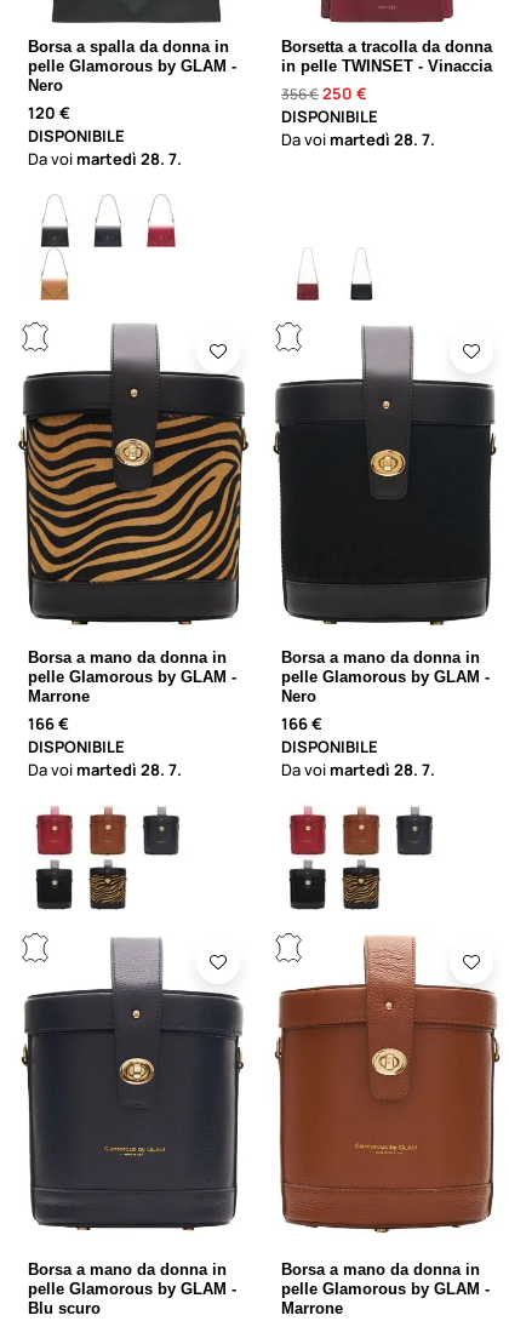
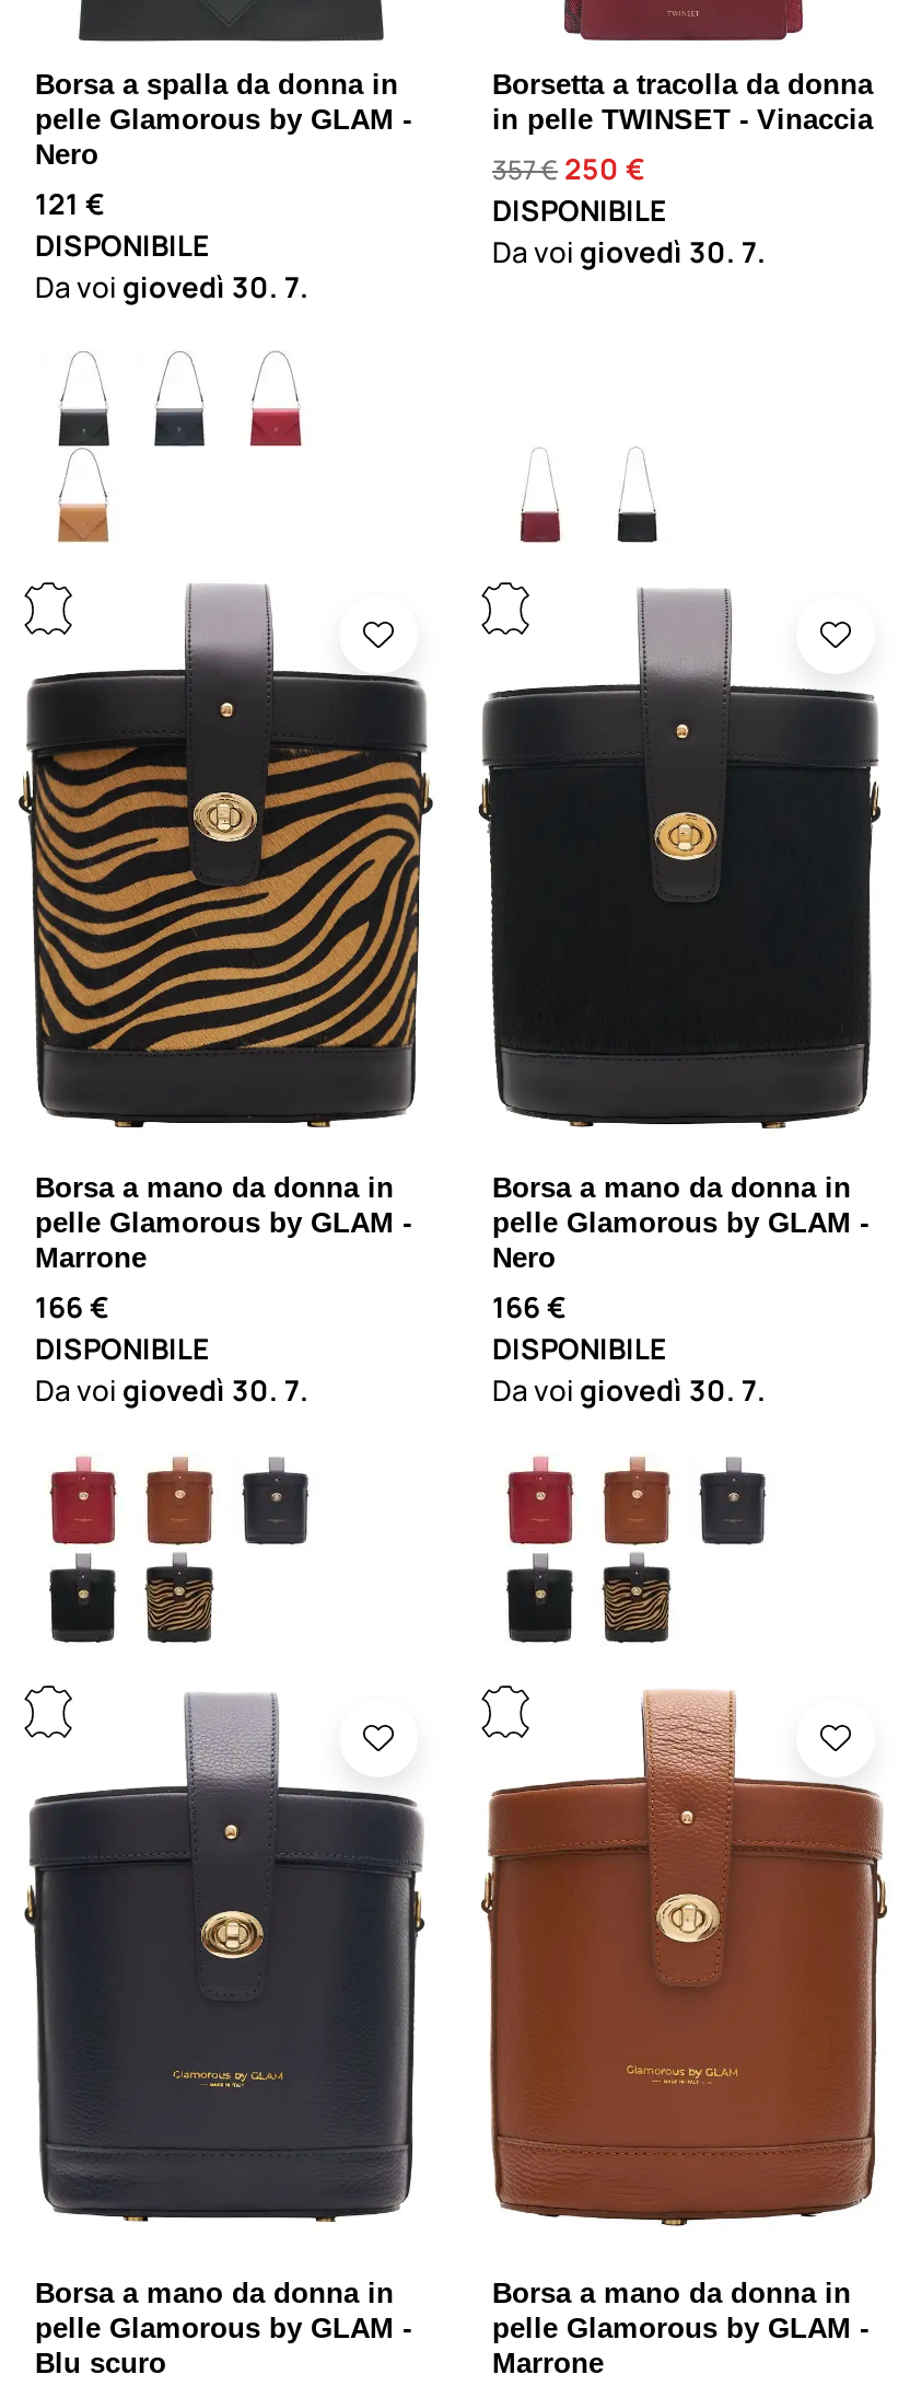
- 356 € 250 €
+ 357 € 250 €

- 120 €
+ 121 €

- Da voi martedì 28. 7.
+ Da voi giovedì 30. 7.

- Da voi martedì 28. 7.
+ Da voi giovedì 30. 7.

- Da voi martedì 28. 7.
+ Da voi giovedì 30. 7.

- Da voi martedì 28. 7.
+ Da voi giovedì 30. 7.
